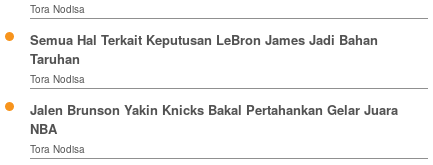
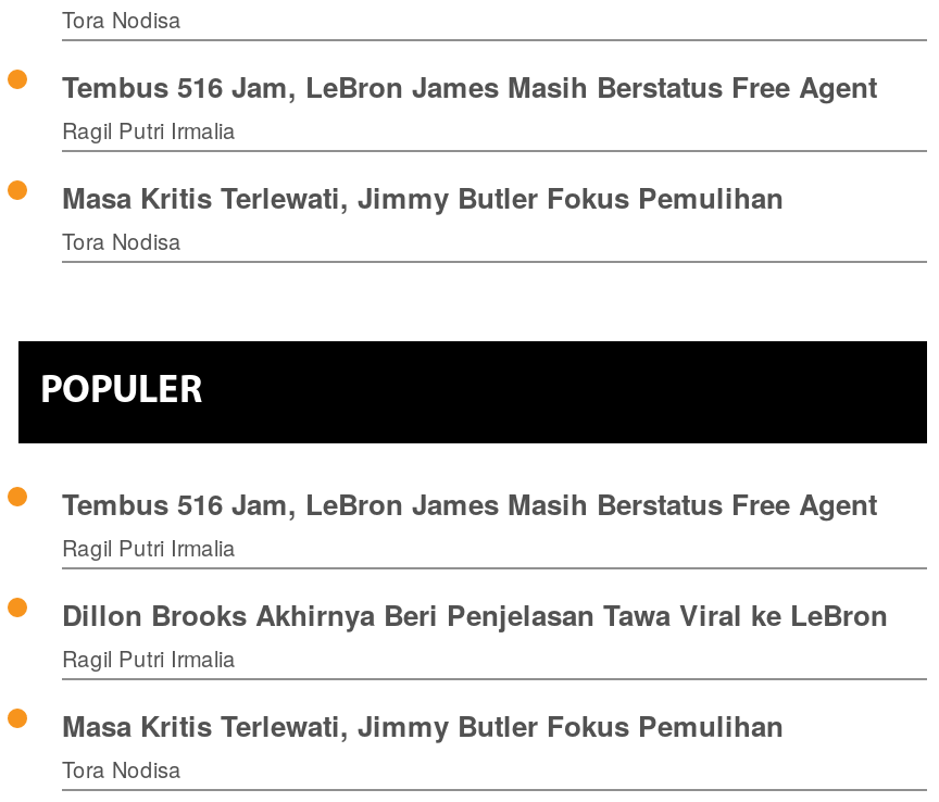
- Semua Hal Terkait Keputusan LeBron James Jadi Bahan
- Taruhan
+ Tembus 516 Jam, LeBron James Masih Berstatus Free Agent
+ Ragil Putri Irmalia
+ Masa Kritis Terlewati, Jimmy Butler Fokus Pemulihan

- Jalen Brunson Yakin Knicks Bakal Pertahankan Gelar Juara
- NBA
+ POPULER
+ Tembus 516 Jam, LeBron James Masih Berstatus Free Agent
+ Ragil Putri Irmalia
+ Dillon Brooks Akhirnya Beri Penjelasan Tawa Viral ke LeBron
+ Ragil Putri Irmalia
+ Masa Kritis Terlewati, Jimmy Butler Fokus Pemulihan
